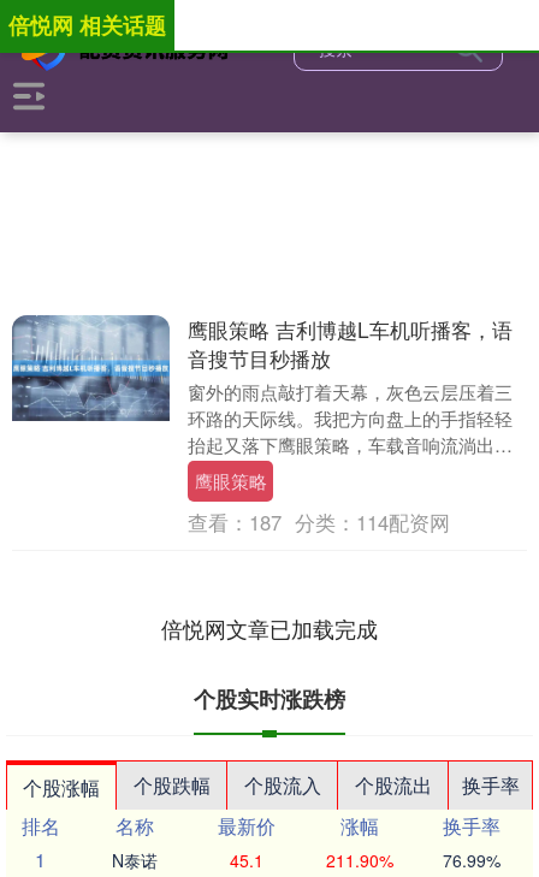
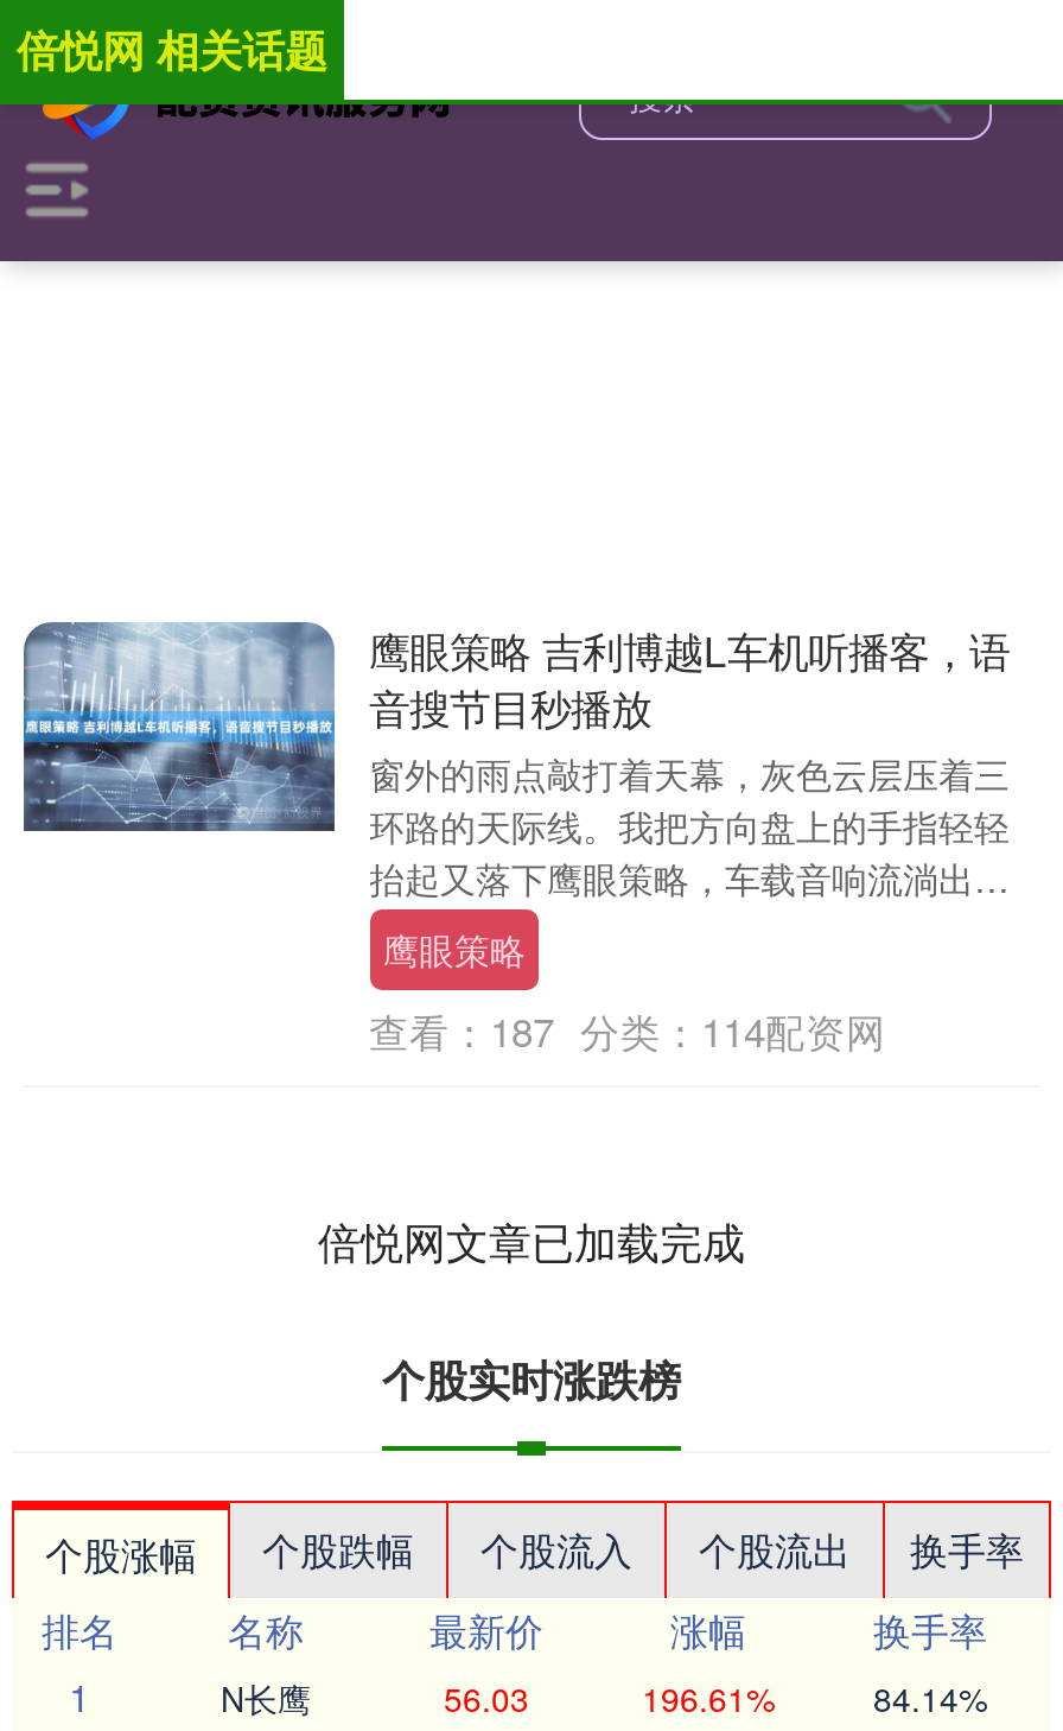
- N泰诺
+ N长鹰

- 45.1
+ 56.03

- 211.90%
+ 196.61%

- 76.99%
+ 84.14%
